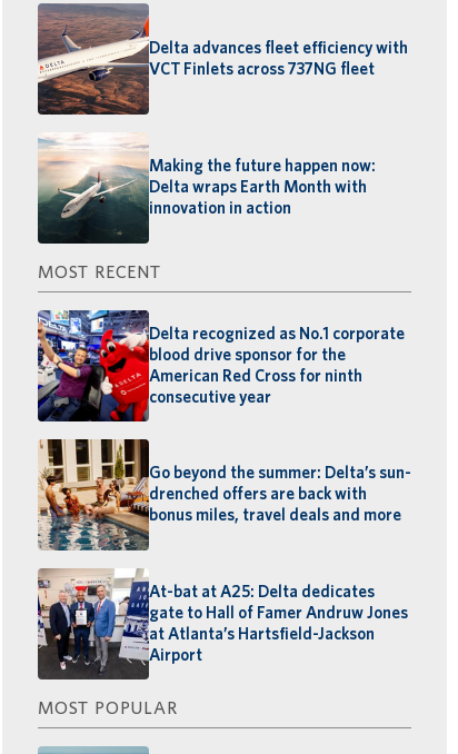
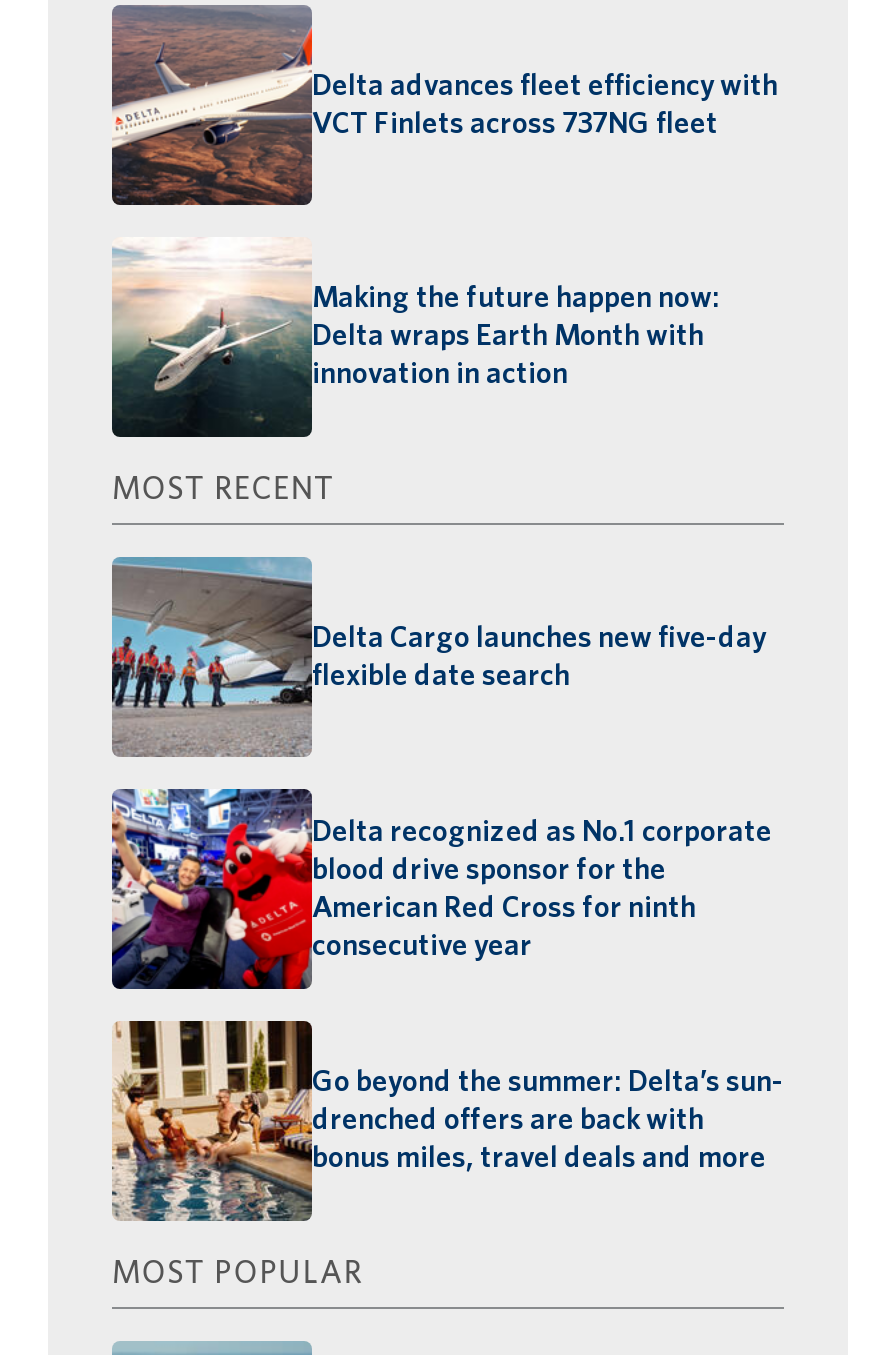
+ [image]
+ Delta Cargo launches new five-day
+ flexible date search

moved down: [image] | Delta recognized as No.1 corporate | blood drive sponsor for the | American Red Cross for ninth | consecutive year | Go beyond the summer: Delta’s sun- | drenched offers are back with | bonus miles, travel deals and more

- [image]
- At-bat at A25: Delta dedicates
- gate to Hall of Famer Andruw Jones
- at Atlanta’s Hartsfield-Jackson
- Airport
